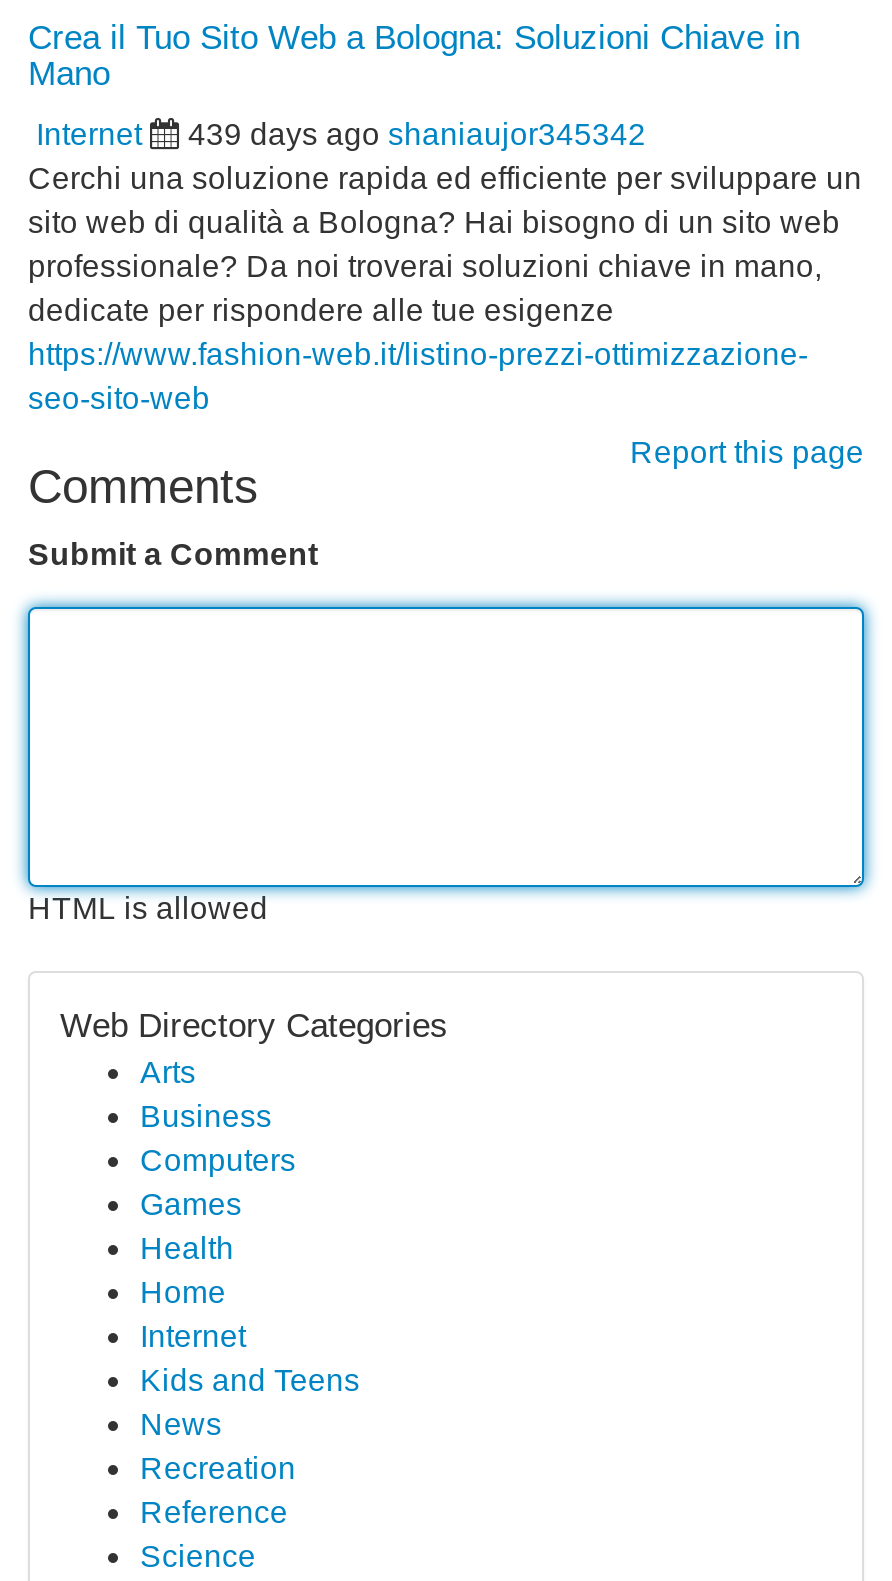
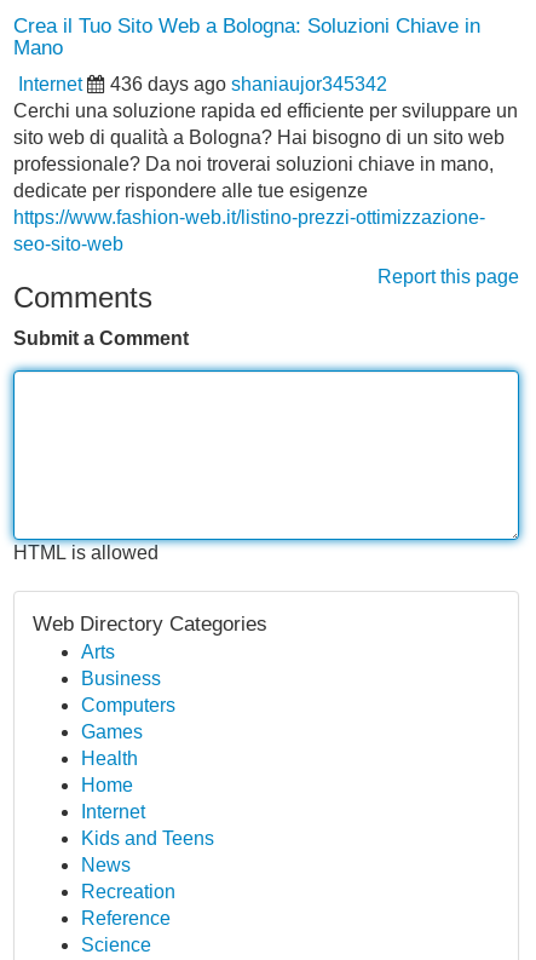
- 439 days ago shaniaujor345342
+ 436 days ago shaniaujor345342
